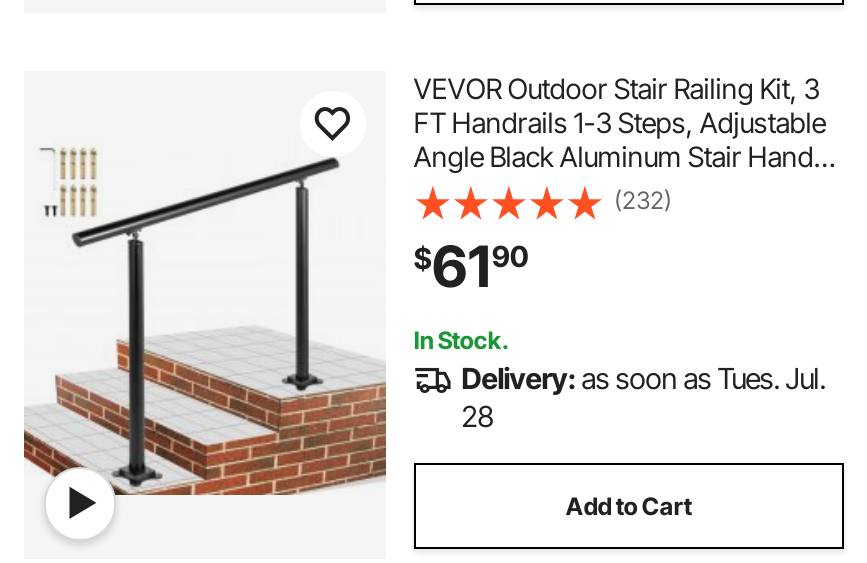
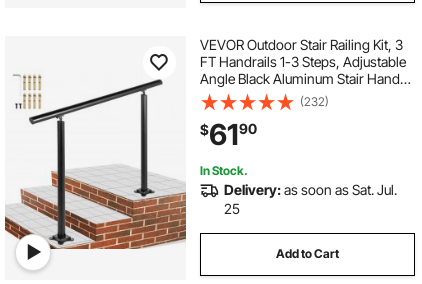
- Delivery: as soon as Tues. Jul.
+ Delivery: as soon as Sat. Jul.

- 28
+ 25
